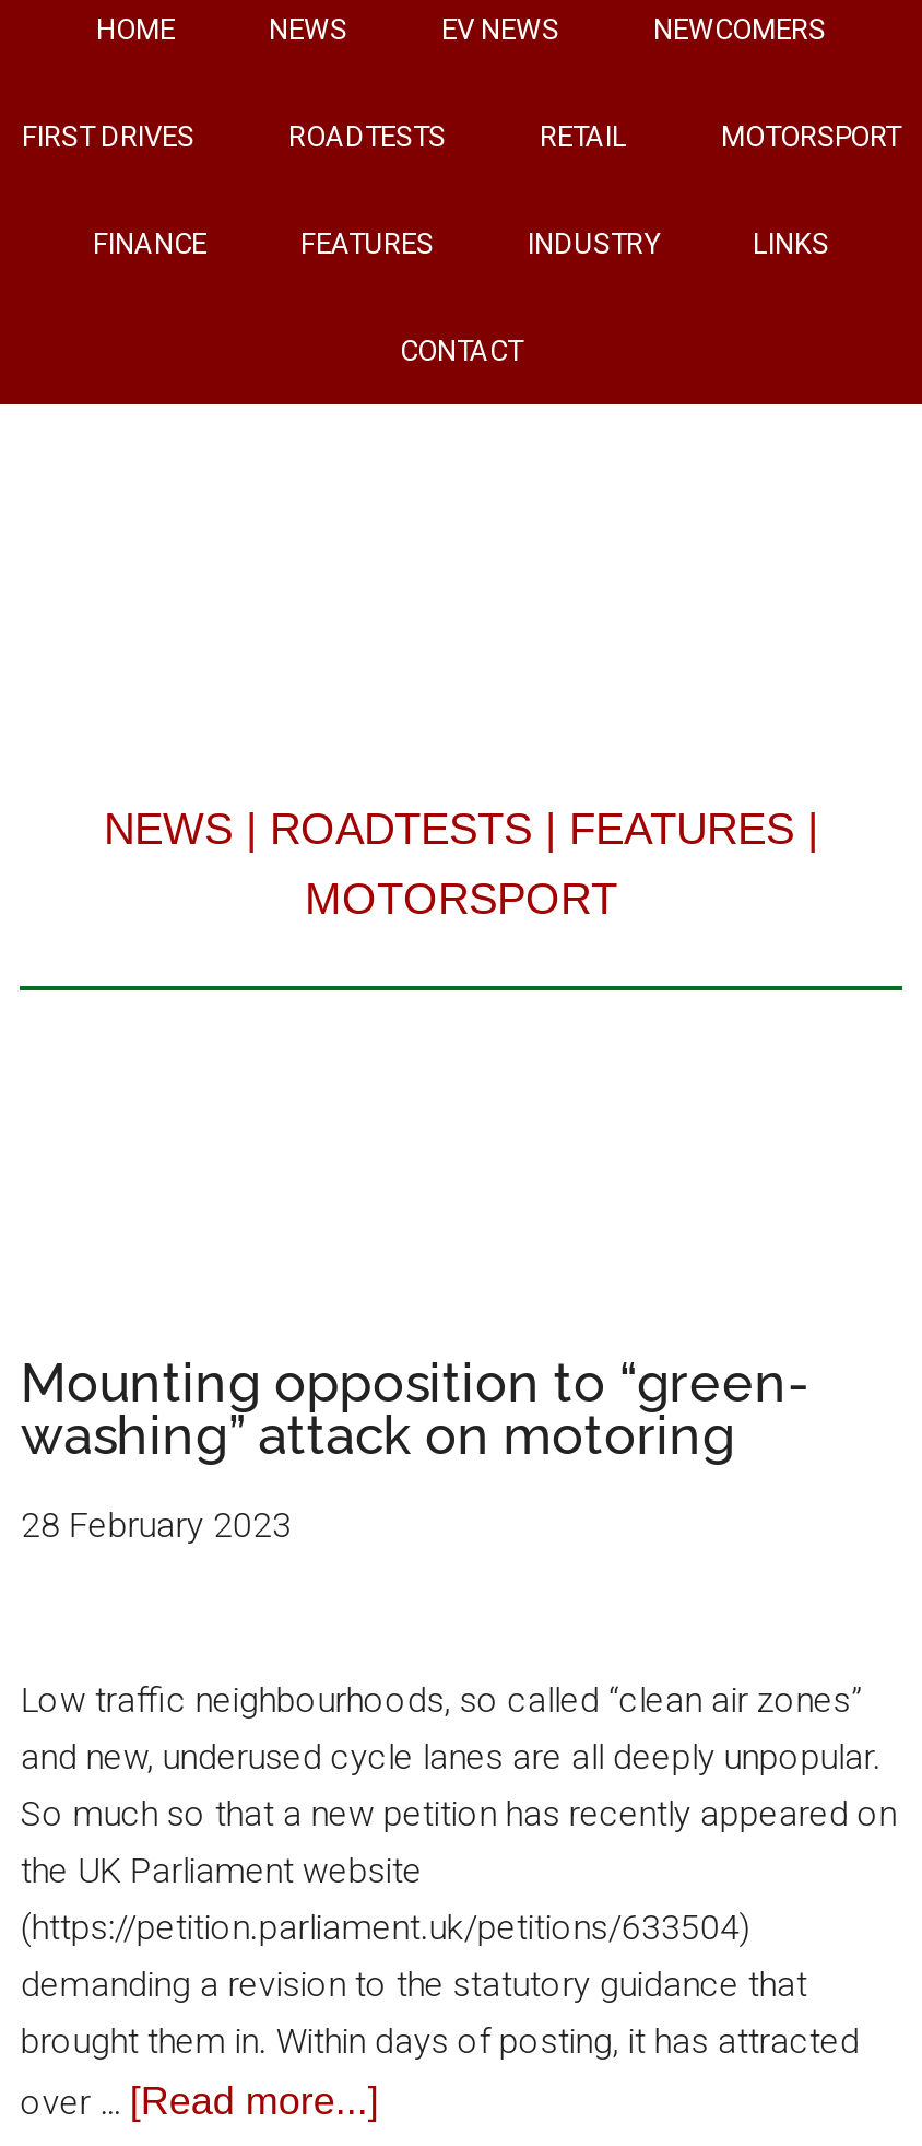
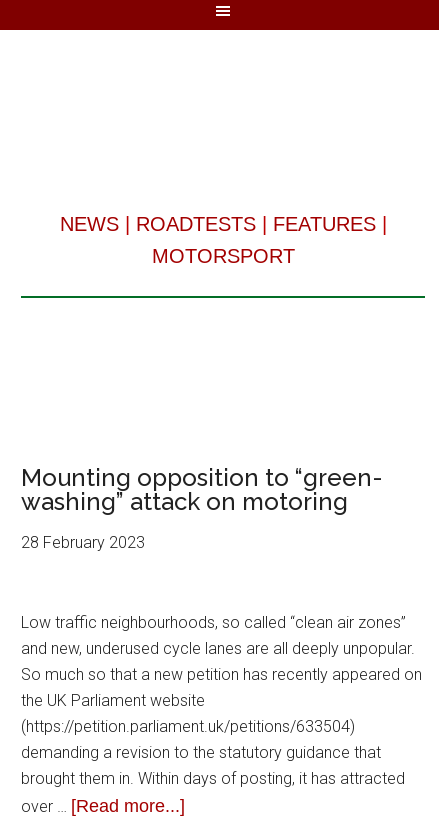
- HOME
- NEWS
- EV NEWS
- NEWCOMERS
- FIRST DRIVES
- ROADTESTS
- RETAIL
- MOTORSPORT
- FINANCE
- FEATURES
- INDUSTRY
- LINKS
- CONTACT
